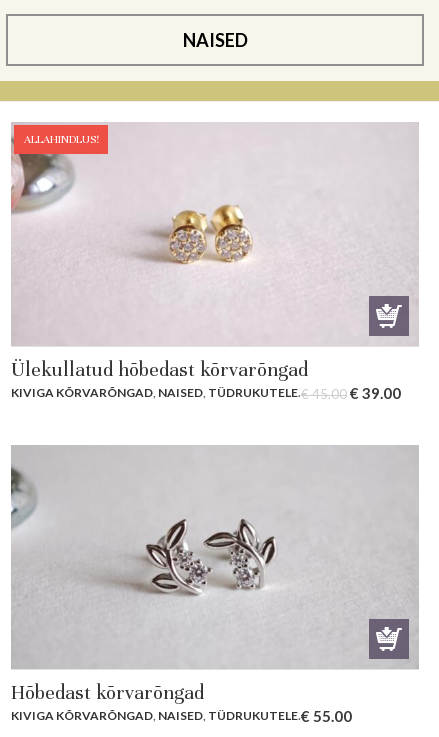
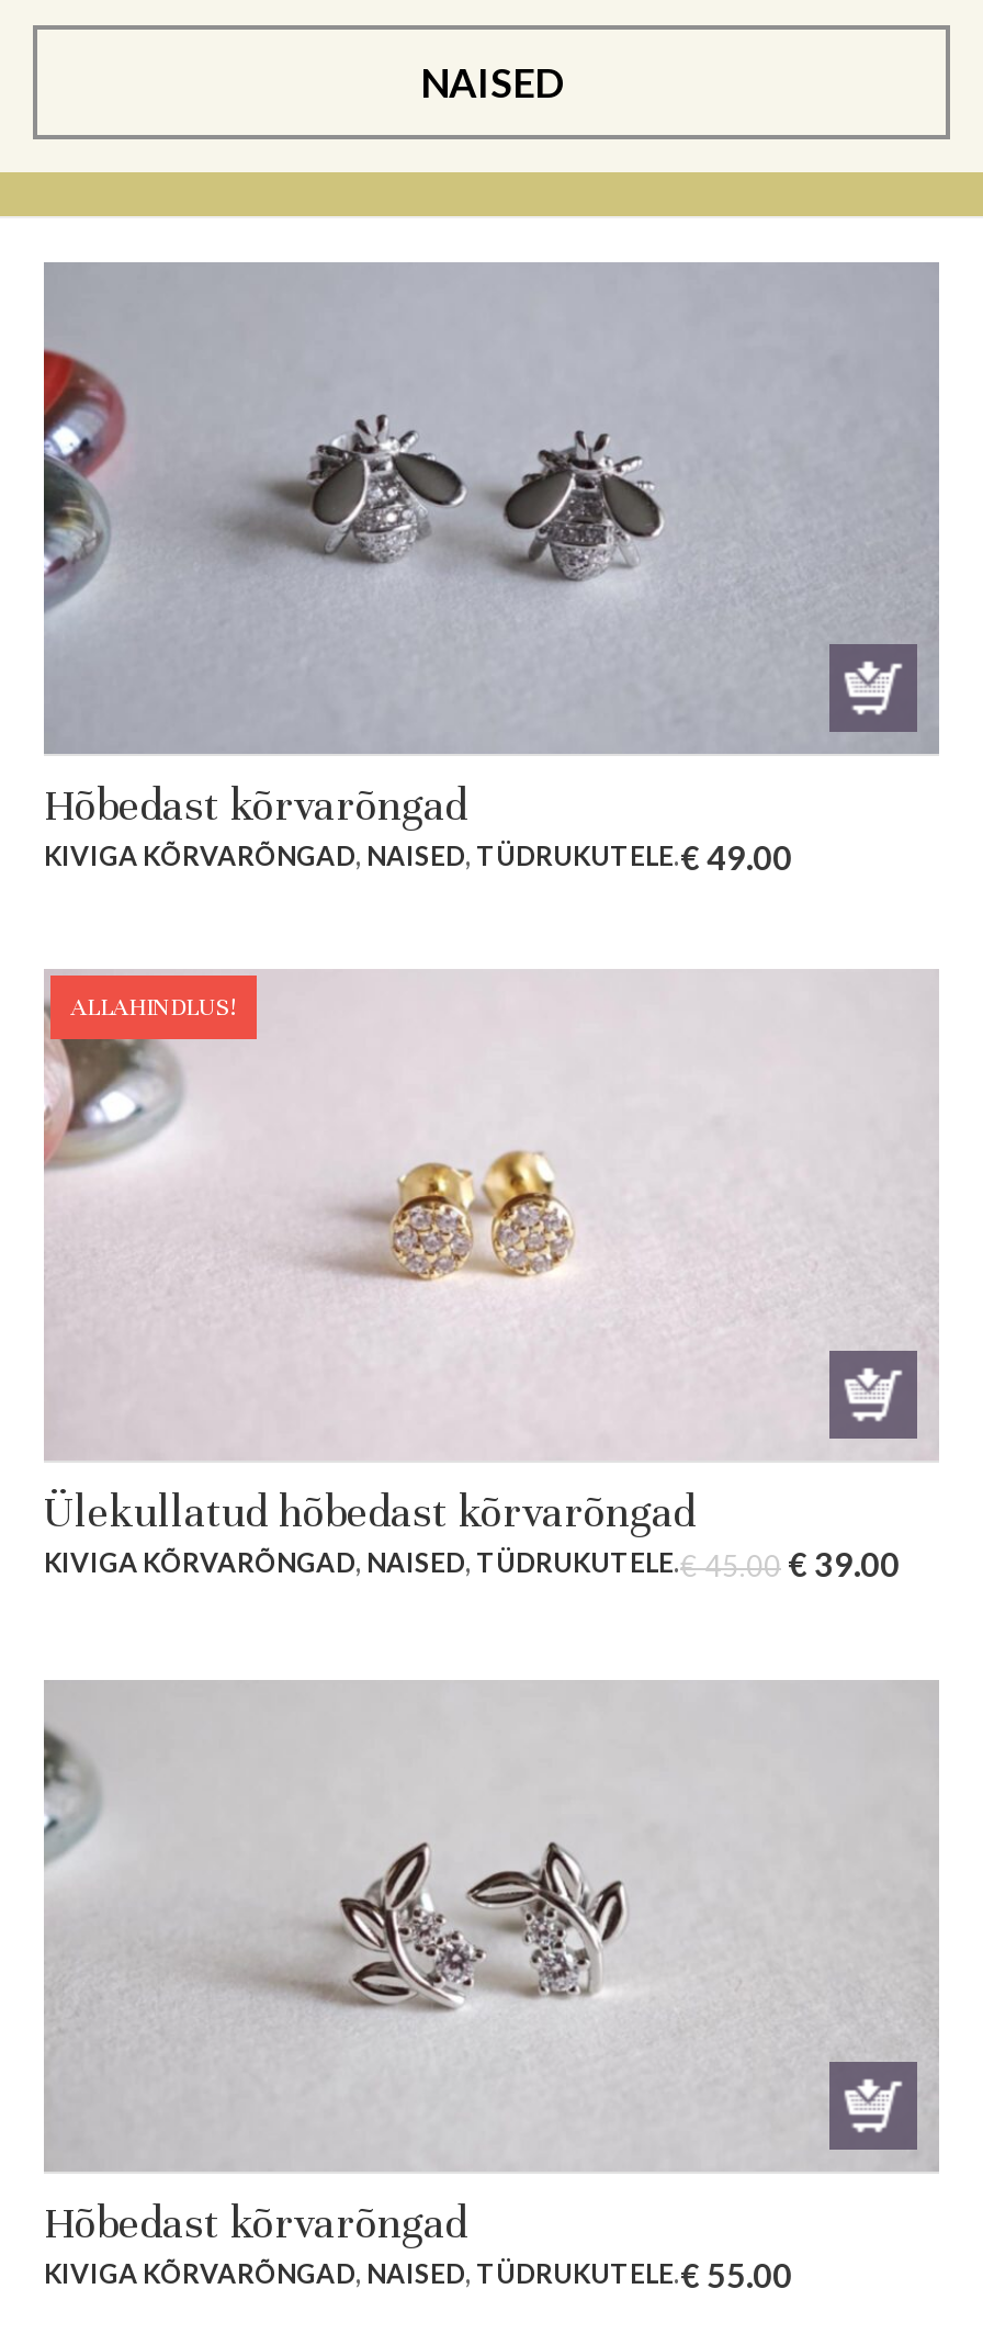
+ [image]
+ Hõbedast kõrvarõngad
+ KIVIGA KÕRVARÕNGAD, NAISED, TÜDRUKUTELE.€49.00
